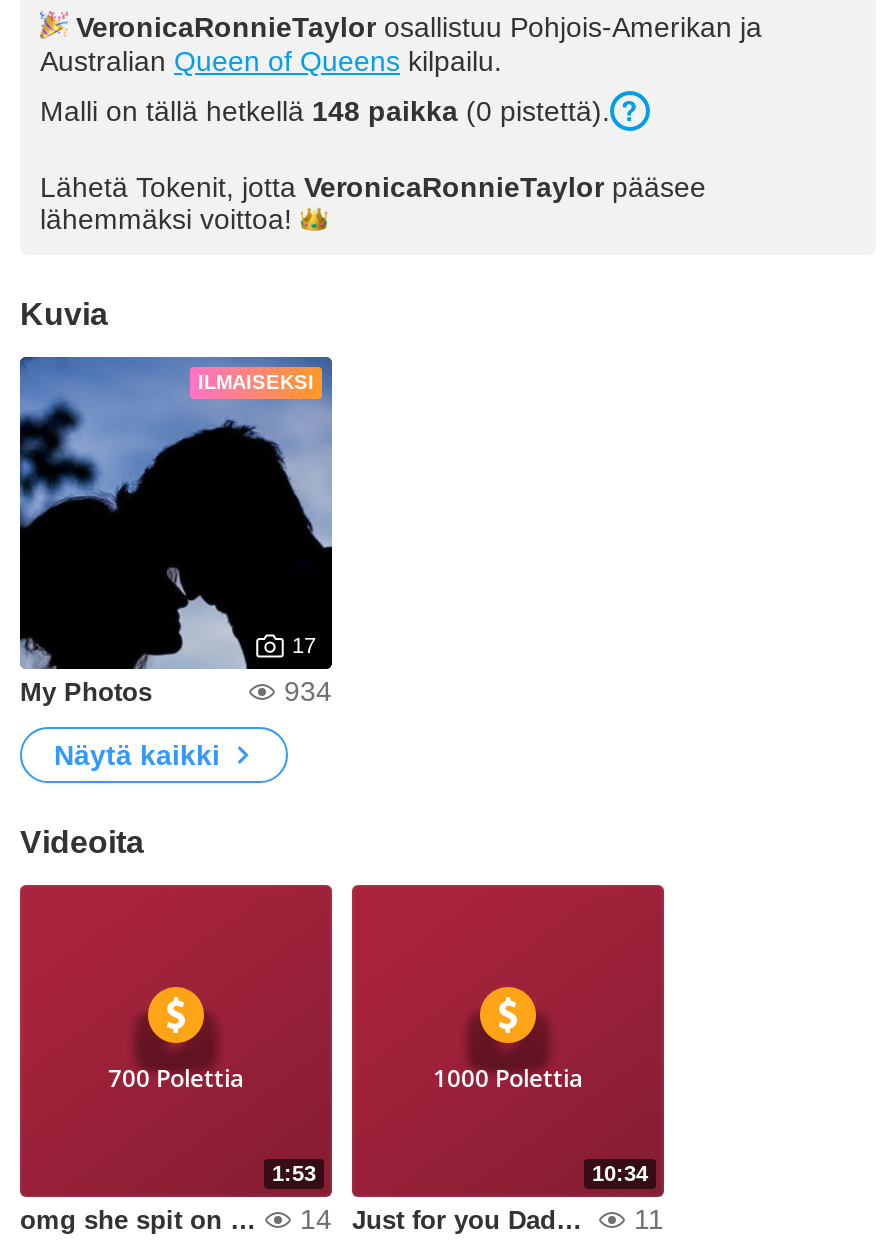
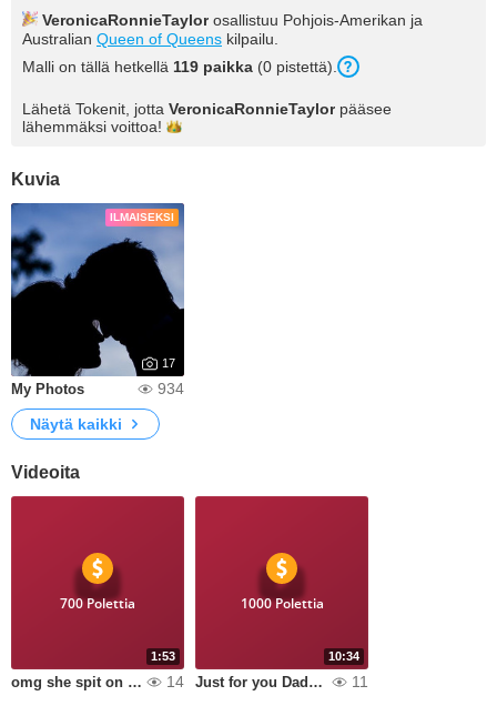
- Malli on tällä hetkellä 148 paikka (0 pistettä).
+ Malli on tällä hetkellä 119 paikka (0 pistettä).
